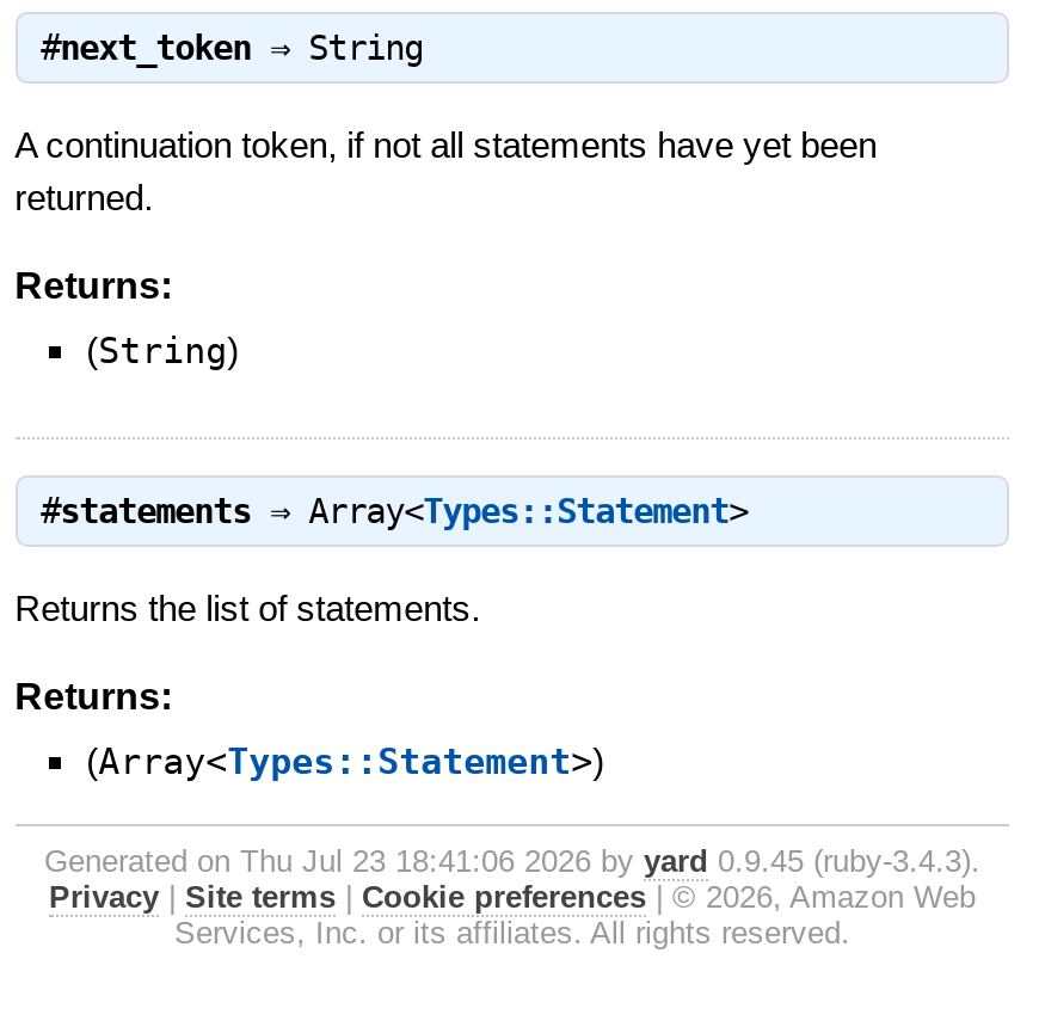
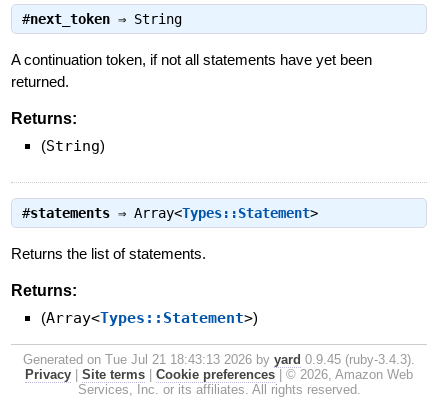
- Generated on Thu Jul 23 18:41:06 2026 by yard 0.9.45 (ruby-3.4.3).
+ Generated on Tue Jul 21 18:43:13 2026 by yard 0.9.45 (ruby-3.4.3).
